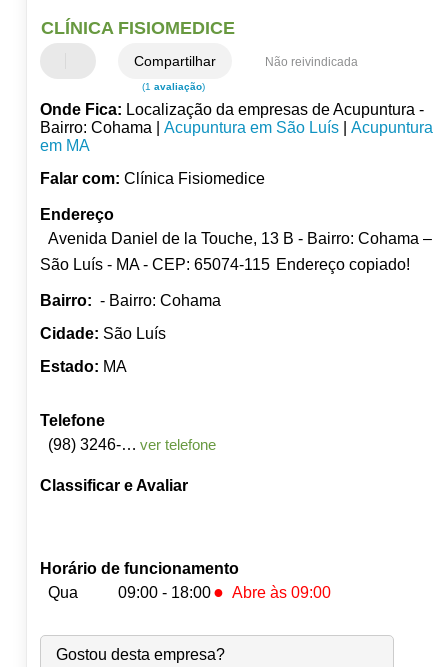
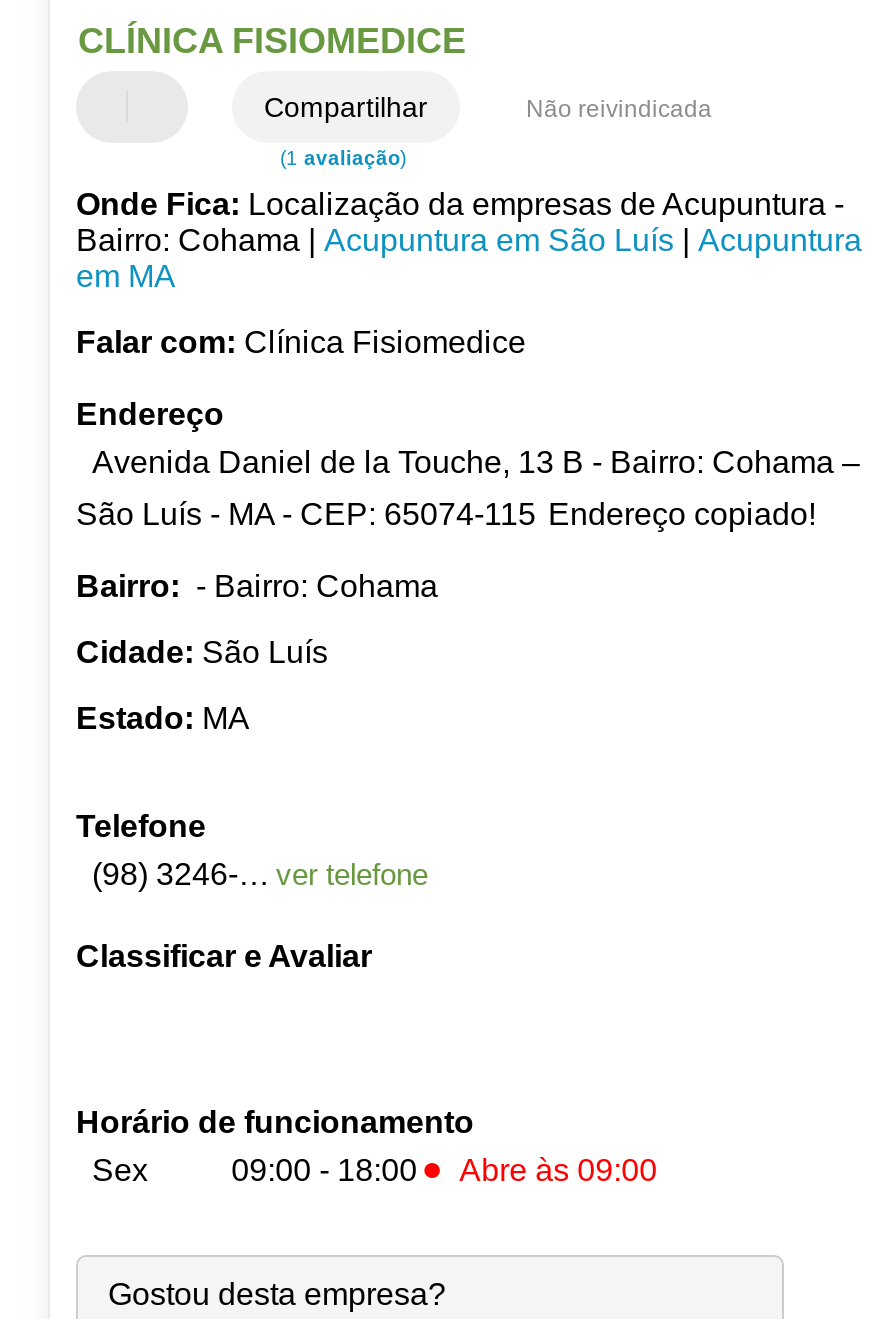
- Qua
+ Sex
